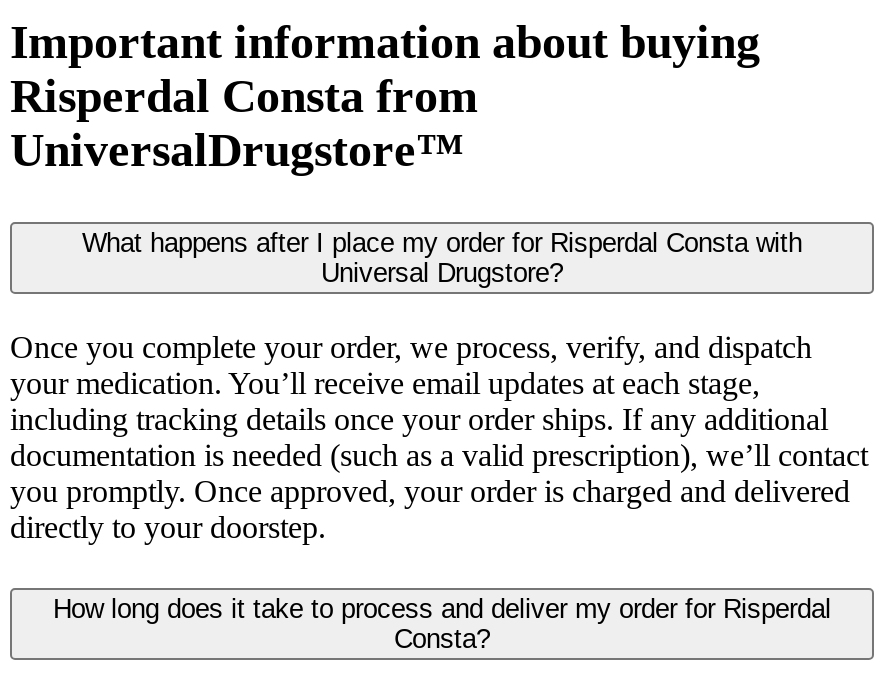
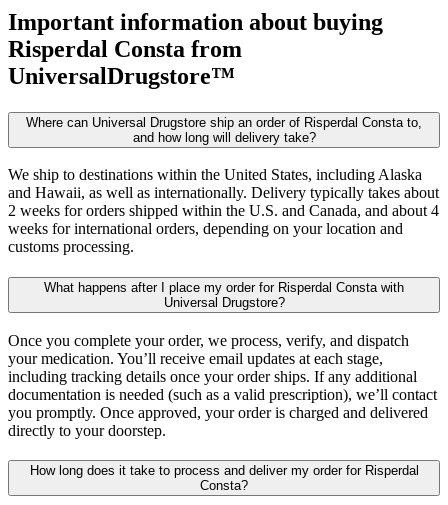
+ Where can Universal Drugstore ship an order of Risperdal Consta to,
+ and how long will delivery take?
+ We ship to destinations within the United States, including Alaska
+ and Hawaii, as well as internationally. Delivery typically takes about
+ 2 weeks for orders shipped within the U.S. and Canada, and about 4
+ weeks for international orders, depending on your location and
+ customs processing.
